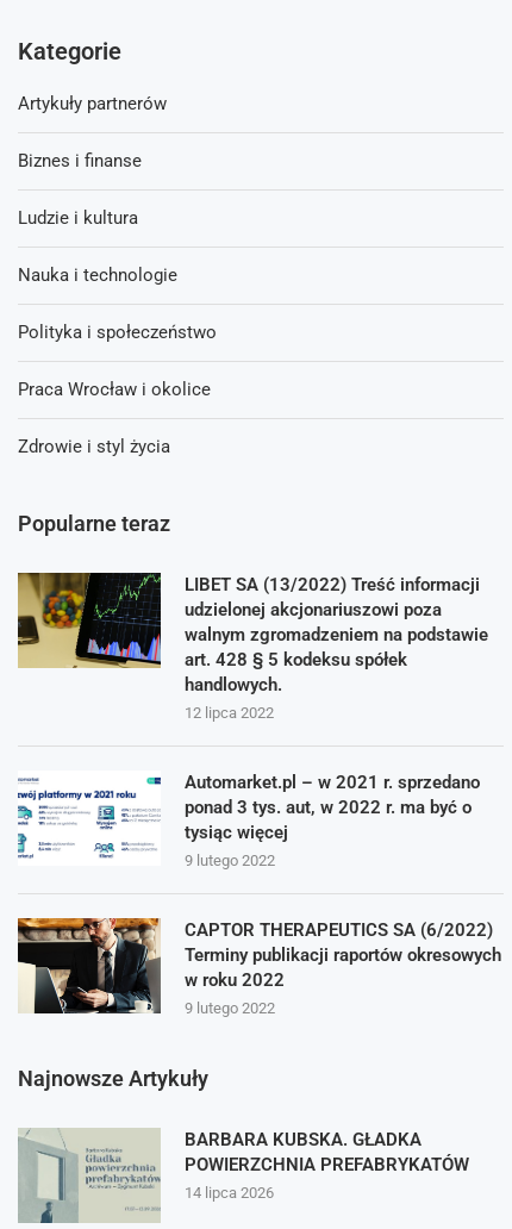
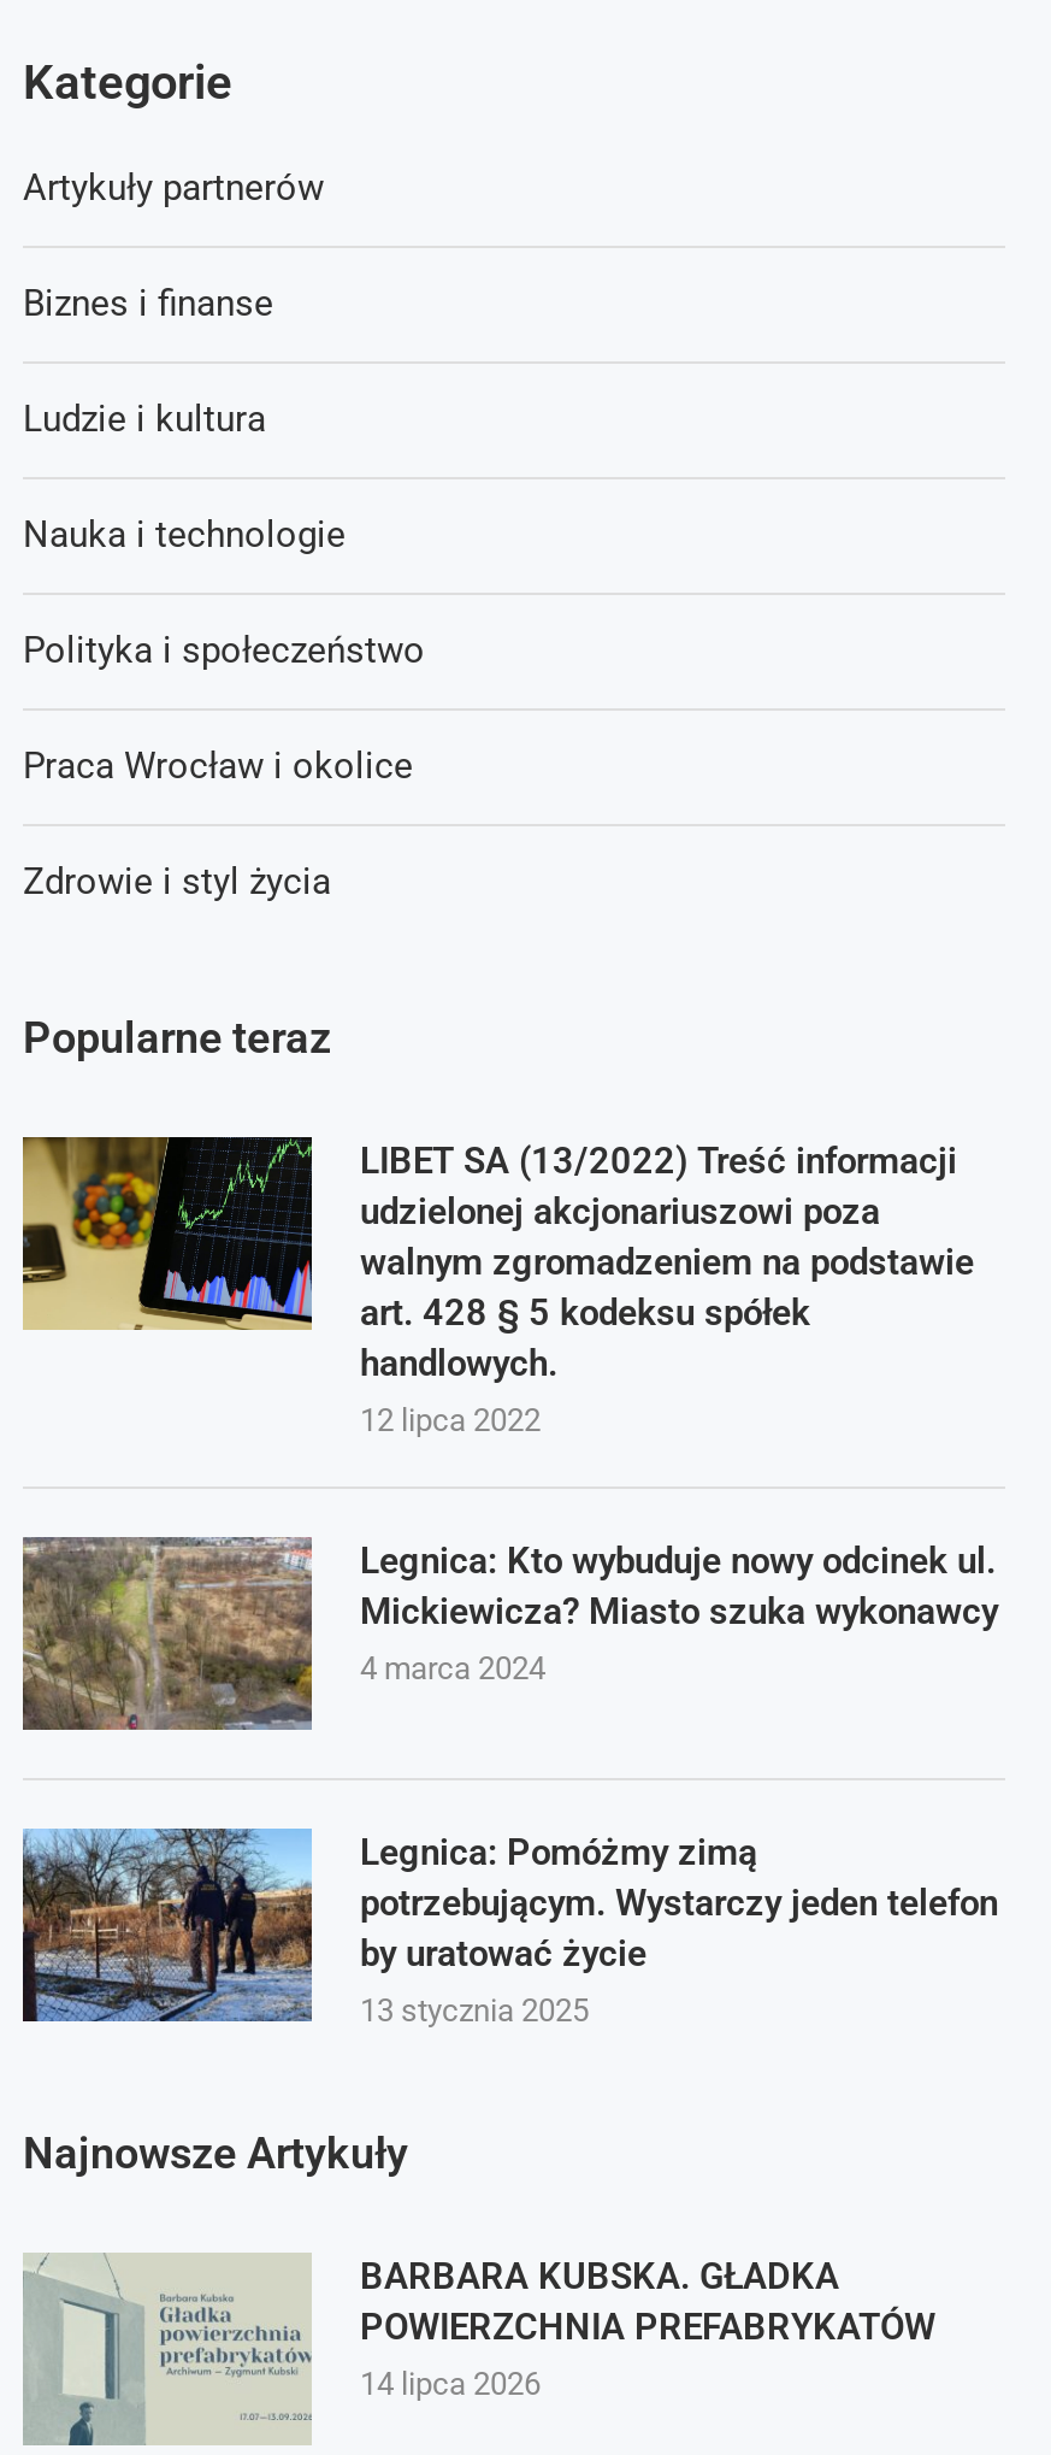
- [image]
- Automarket.pl – w 2021 r. sprzedano
- ponad 3 tys. aut, w 2022 r. ma być o
- tysiąc więcej
- 9 lutego 2022
+ [image]
+ Legnica: Kto wybuduje nowy odcinek ul.
+ Mickiewicza? Miasto szuka wykonawcy
+ 4 marca 2024

- [image]
- CAPTOR THERAPEUTICS SA (6/2022)
- Terminy publikacji raportów okresowych
- w roku 2022
- 9 lutego 2022
+ [image]
+ Legnica: Pomóżmy zimą
+ potrzebującym. Wystarczy jeden telefon
+ by uratować życie
+ 13 stycznia 2025
